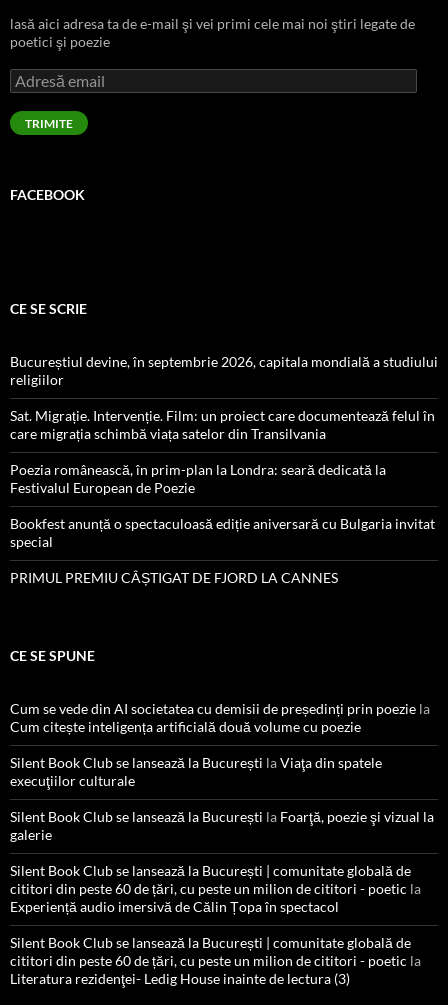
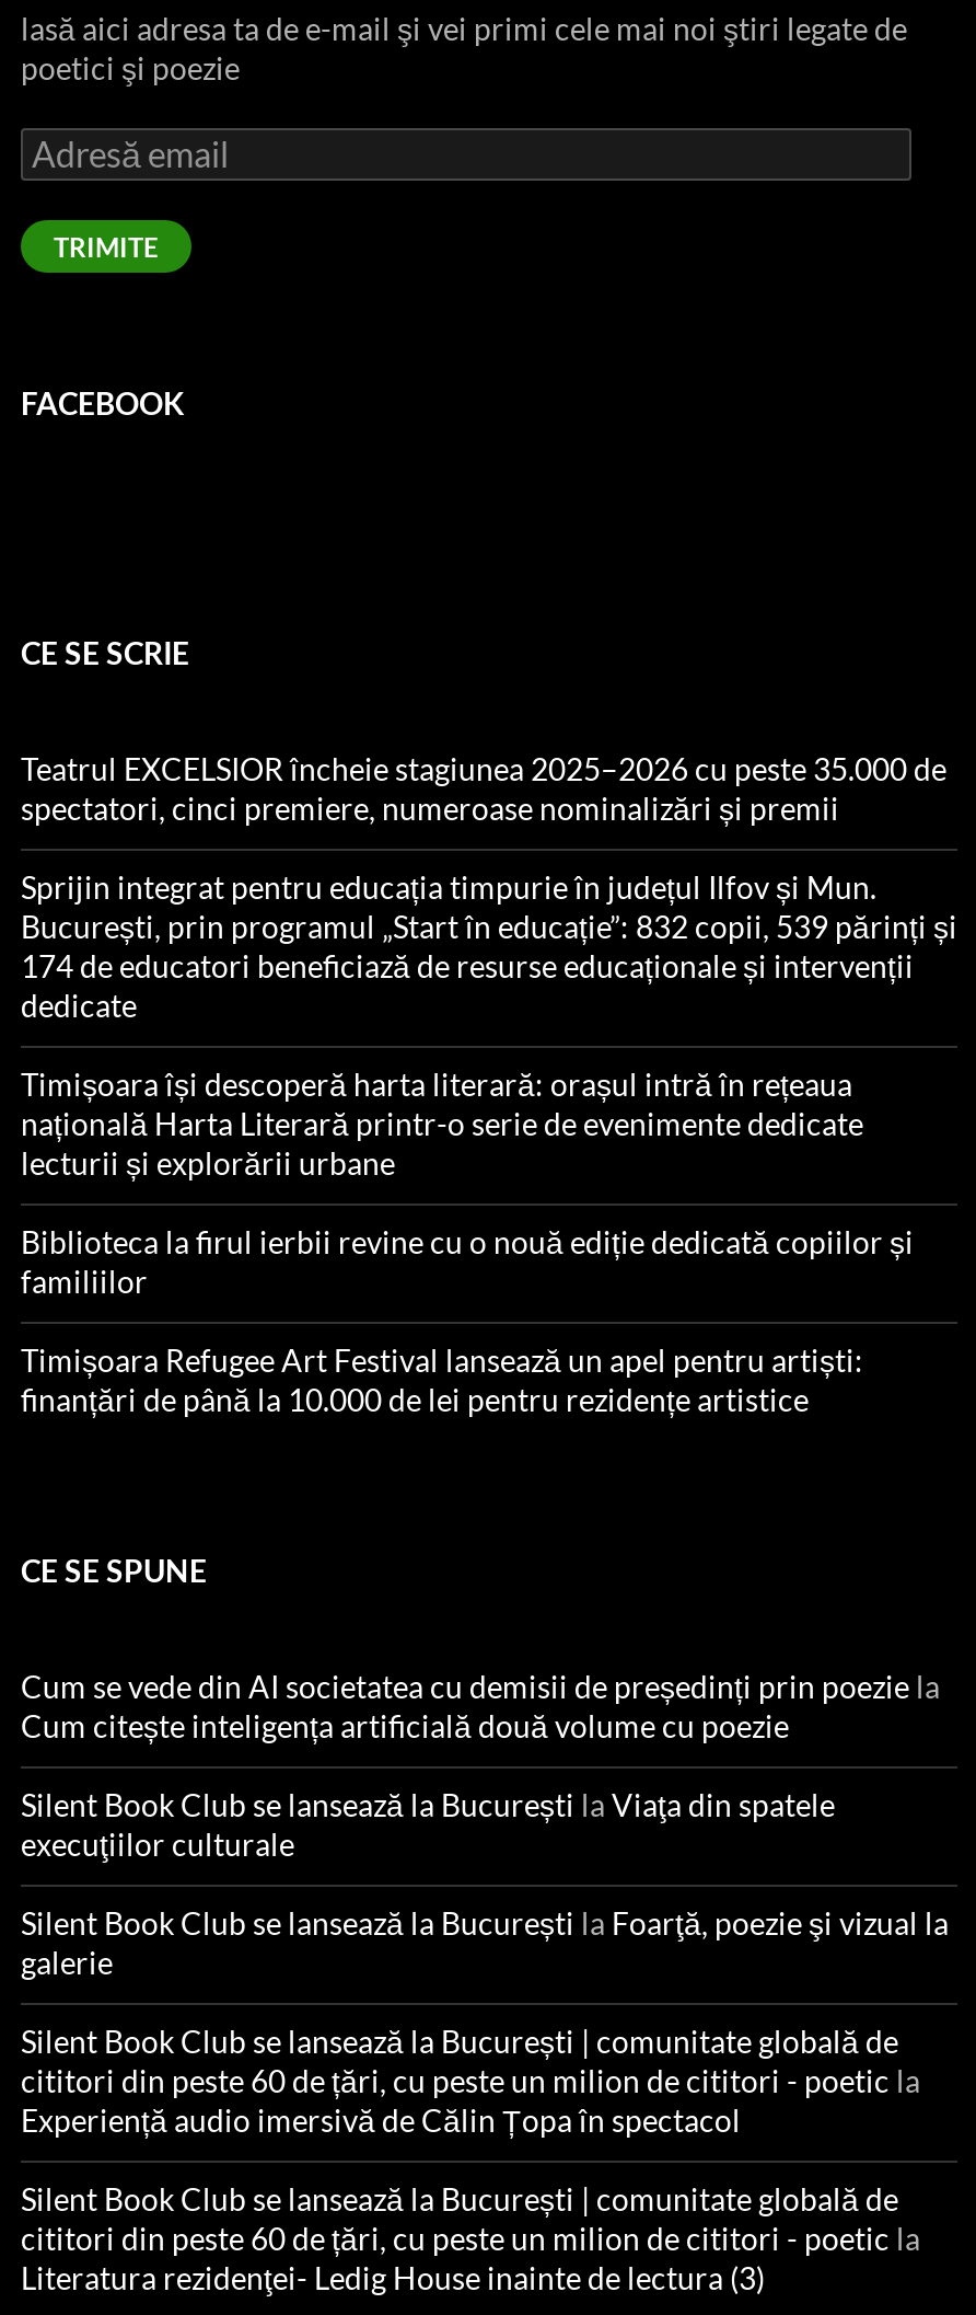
- Bucureștiul devine, în septembrie 2026, capitala mondială a studiului
- religiilor
+ Teatrul EXCELSIOR încheie stagiunea 2025–2026 cu peste 35.000 de
+ spectatori, cinci premiere, numeroase nominalizări și premii

- Sat. Migrație. Intervenție. Film: un proiect care documentează felul în
- care migrația schimbă viața satelor din Transilvania
+ Sprijin integrat pentru educația timpurie în județul Ilfov și Mun.
+ București, prin programul „Start în educație”: 832 copii, 539 părinți și
+ 174 de educatori beneficiază de resurse educaționale și intervenții
+ dedicate

- Poezia românească, în prim-plan la Londra: seară dedicată la
- Festivalul European de Poezie
+ Timișoara își descoperă harta literară: orașul intră în rețeaua
+ națională Harta Literară printr-o serie de evenimente dedicate
+ lecturii și explorării urbane

- Bookfest anunță o spectaculoasă ediție aniversară cu Bulgaria invitat
- special
+ Biblioteca la firul ierbii revine cu o nouă ediție dedicată copiilor și
+ familiilor

- PRIMUL PREMIU CÂȘTIGAT DE FJORD LA CANNES
+ Timișoara Refugee Art Festival lansează un apel pentru artiști:
+ finanțări de până la 10.000 de lei pentru rezidențe artistice
